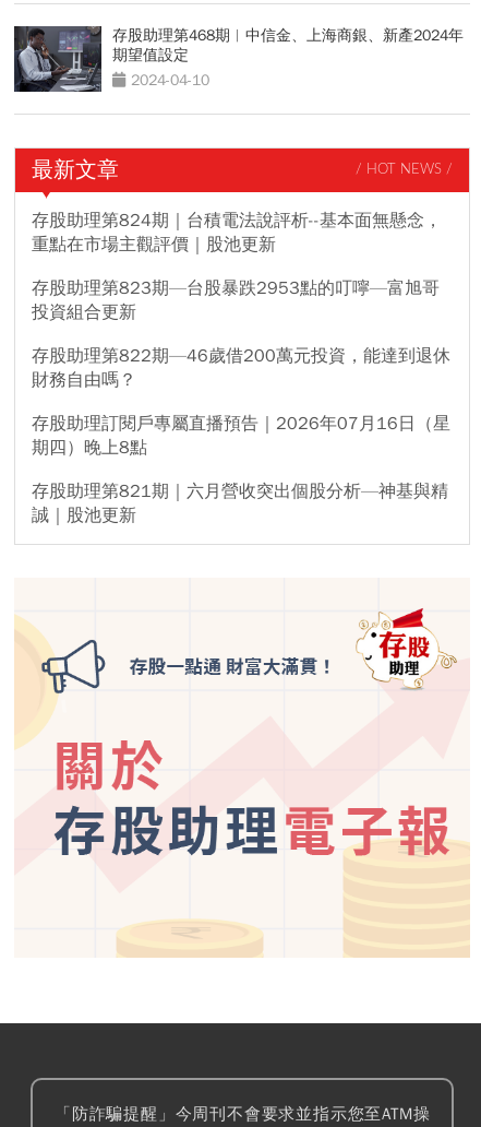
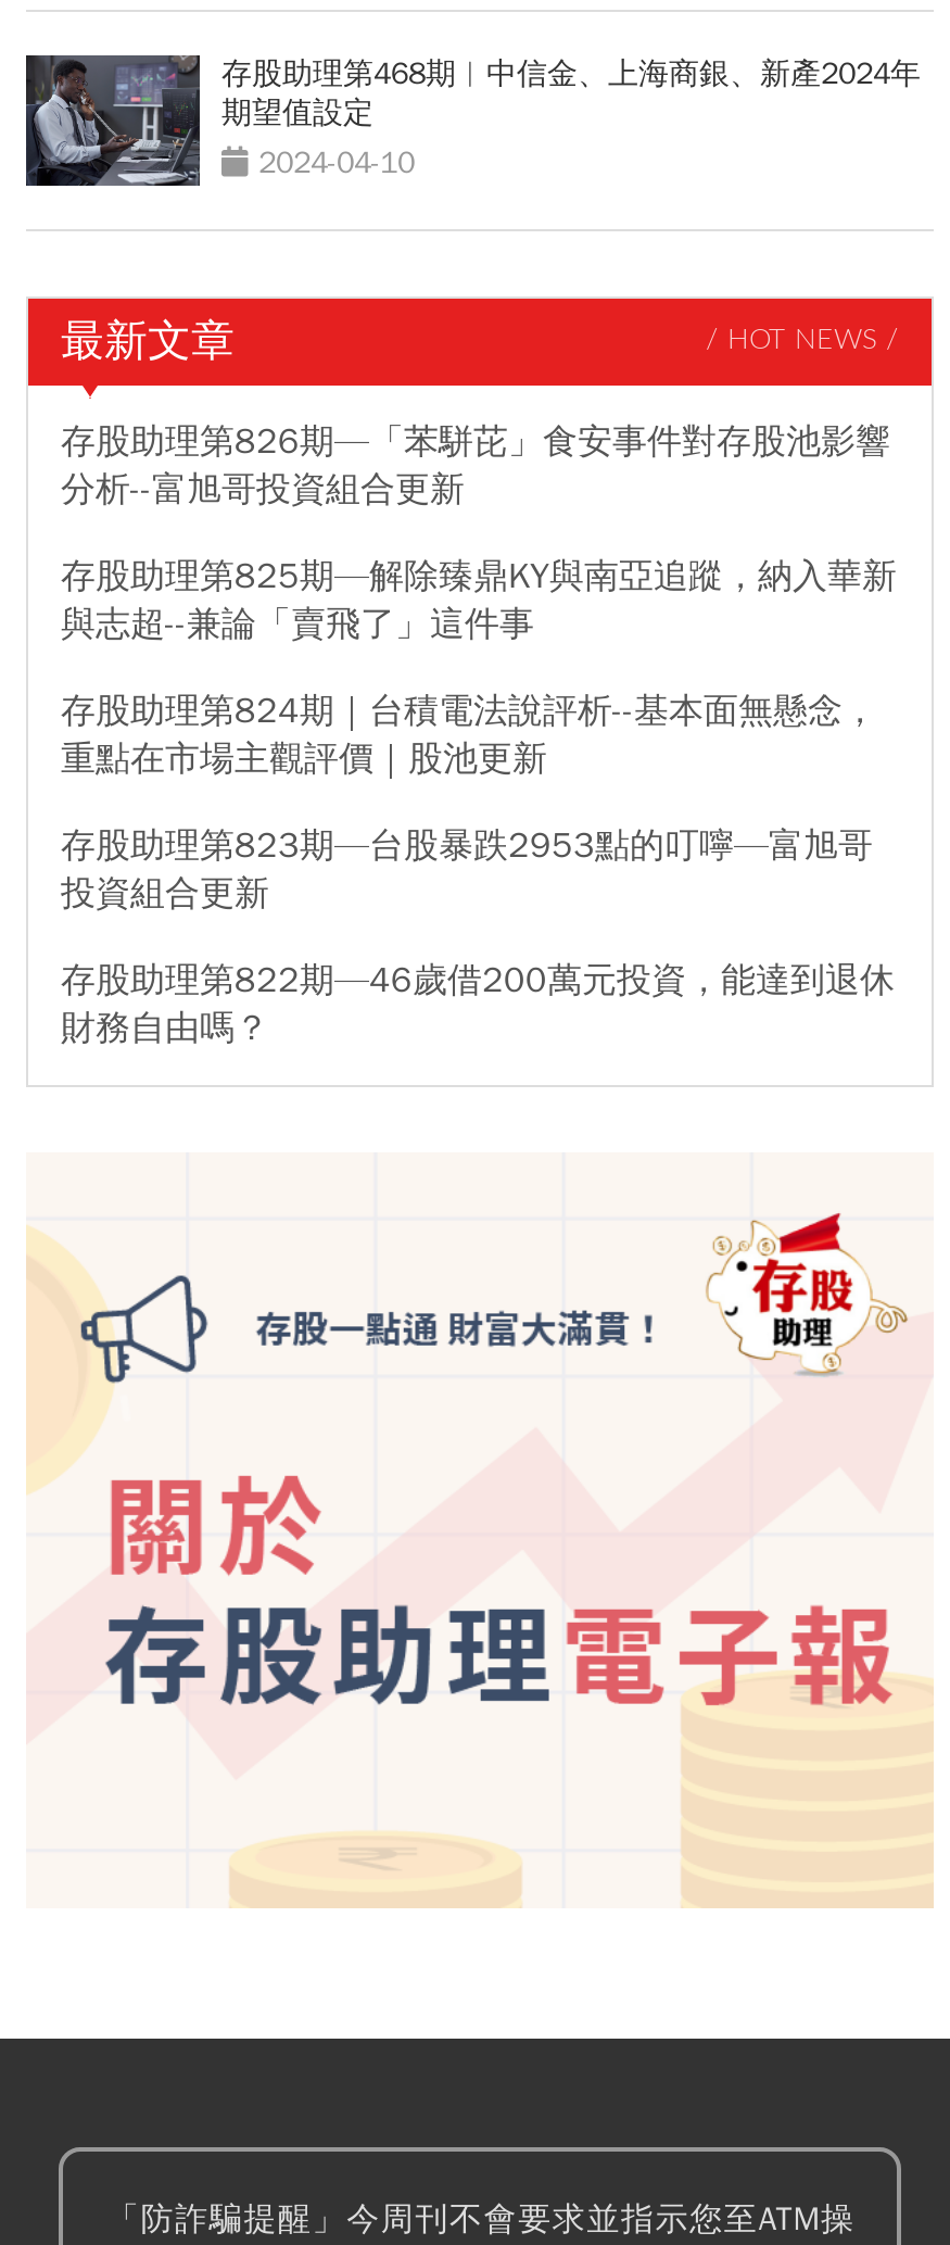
+ 存股助理第826期—「苯駢芘」食安事件對存股池影響
+ 分析--富旭哥投資組合更新
+ 存股助理第825期—解除臻鼎KY與南亞追蹤，納入華新
+ 與志超--兼論「賣飛了」這件事

moved down: 存股助理第824期｜台積電法說評析--基本面無懸念， | 重點在市場主觀評價｜股池更新 | 存股助理第823期—台股暴跌2953點的叮嚀—富旭哥 | 投資組合更新 | 存股助理第822期—46歲借200萬元投資，能達到退休 | 財務自由嗎？

- 存股助理訂閱戶專屬直播預告｜2026年07月16日（星
- 期四）晚上8點
- 存股助理第821期｜六月營收突出個股分析—神基與精
- 誠｜股池更新
